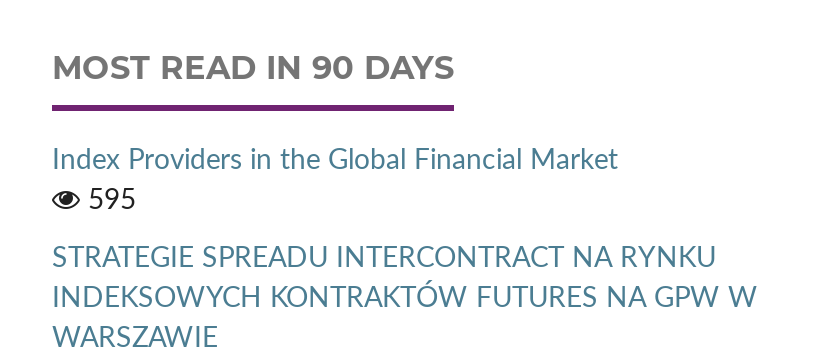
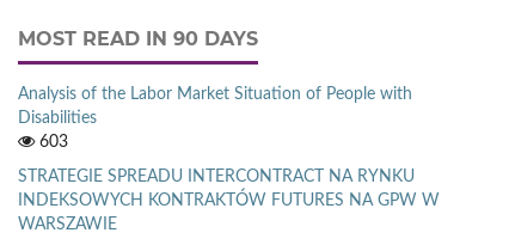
- Index Providers in the Global Financial Market
- 595
+ Analysis of the Labor Market Situation of People with
+ Disabilities
+ 603
